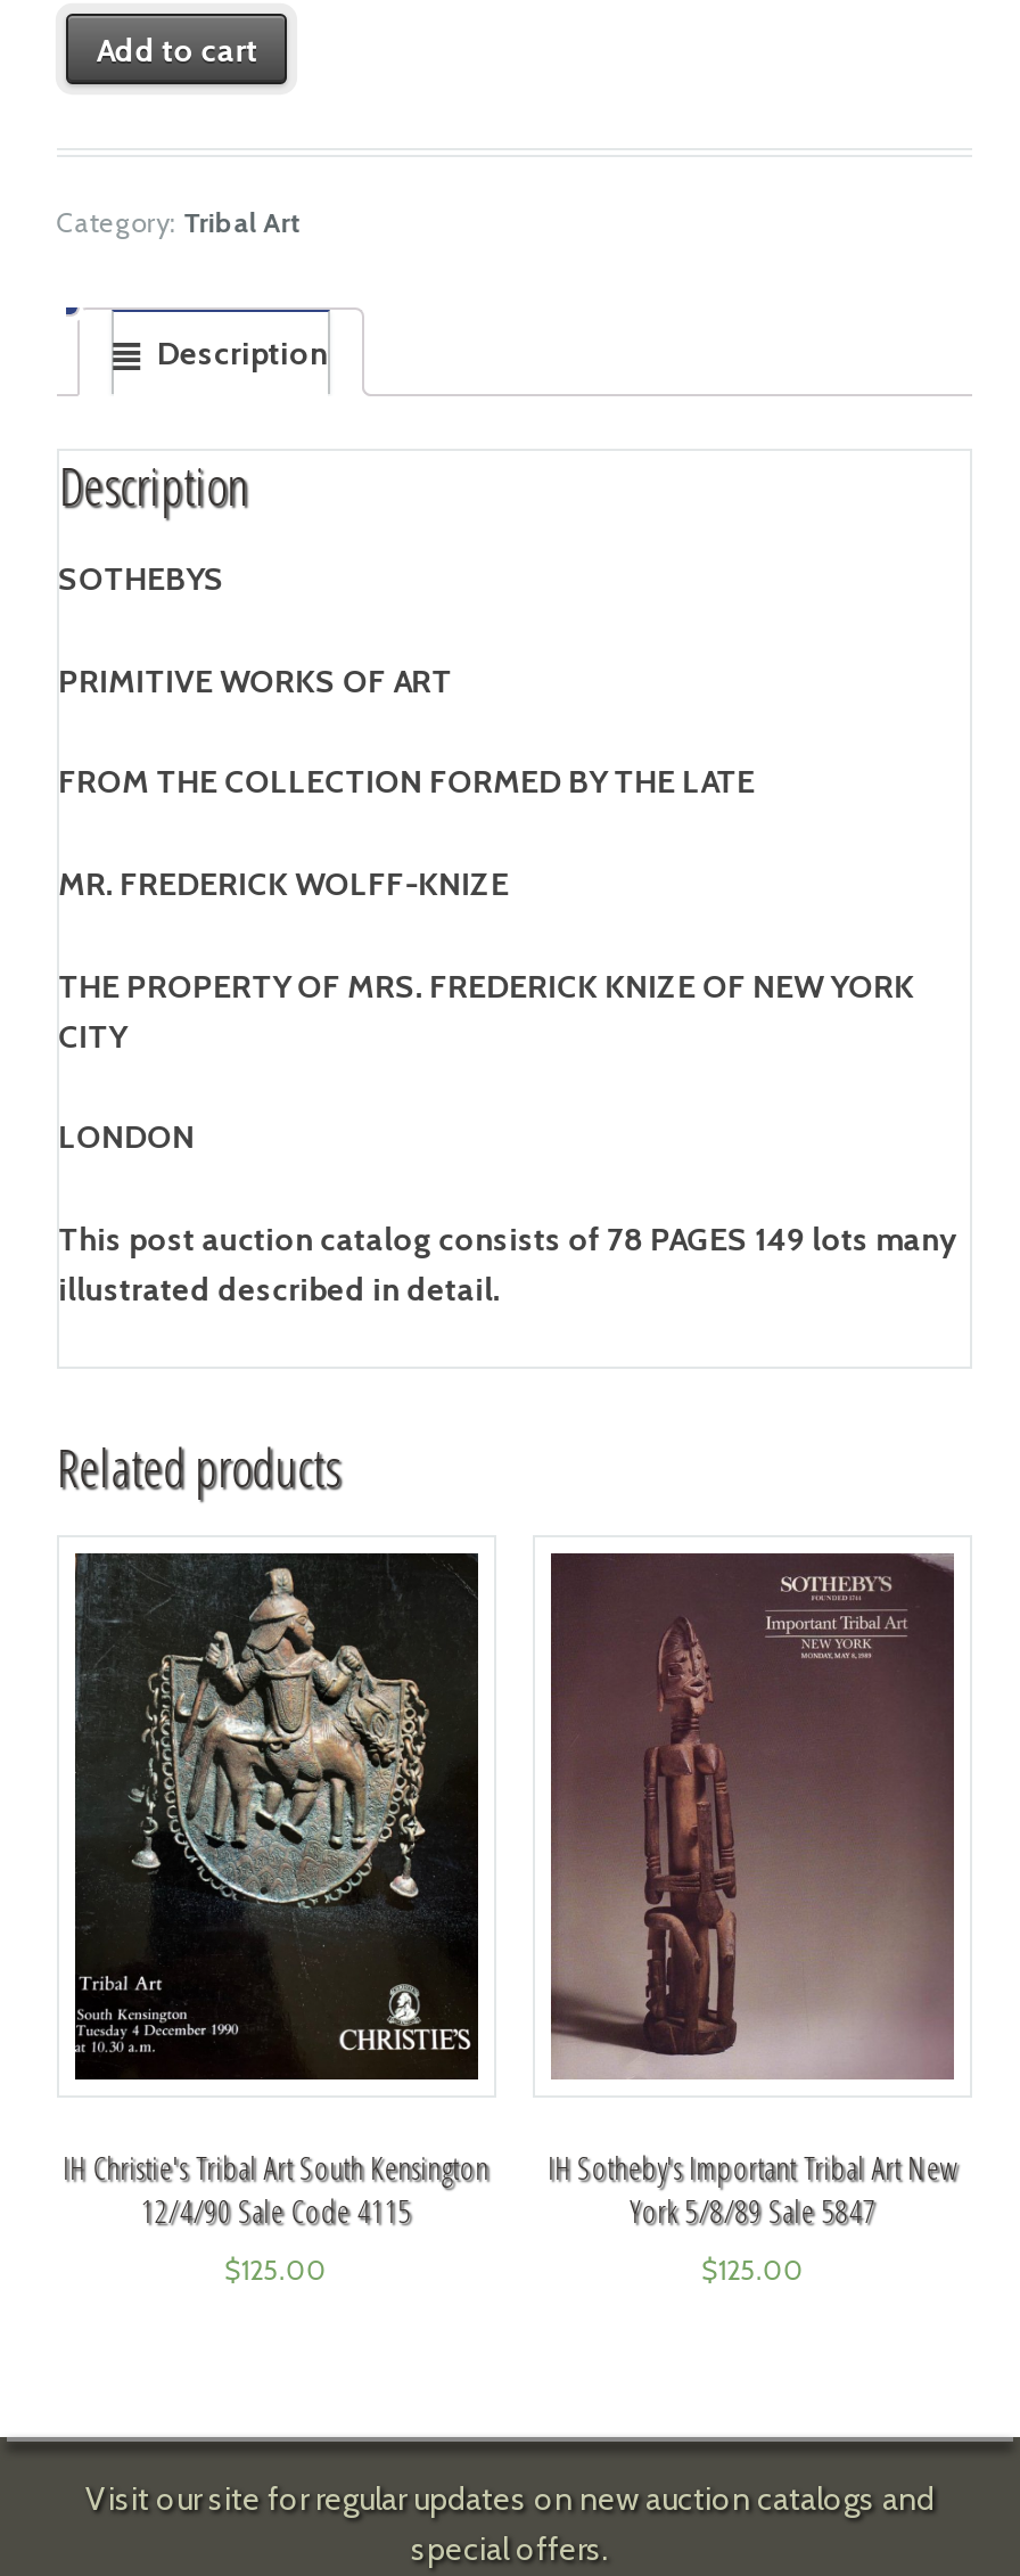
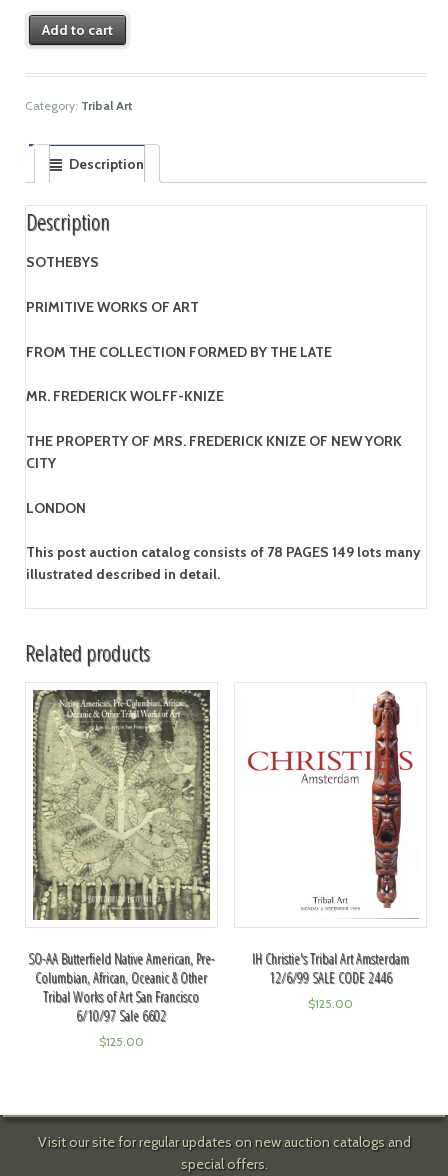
- [image]
- IH Christie's Tribal Art South Kensington
- 12/4/90 Sale Code 4115
+ [image]
+ SO-AA Butterfield Native American, Pre-
+ Columbian, African, Oceanic & Other
+ Tribal Works of Art San Francisco
+ 6/10/97 Sale 6602

- [image]
- IH Sotheby's Important Tribal Art New
- York 5/8/89 Sale 5847
+ [image]
+ IH Christie's Tribal Art Amsterdam
+ 12/6/99 SALE CODE 2446
